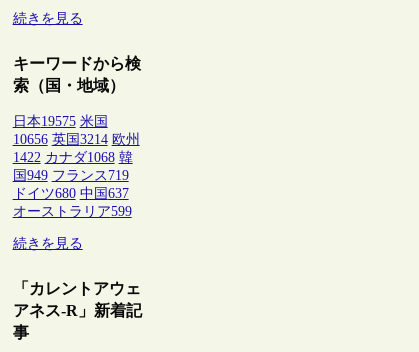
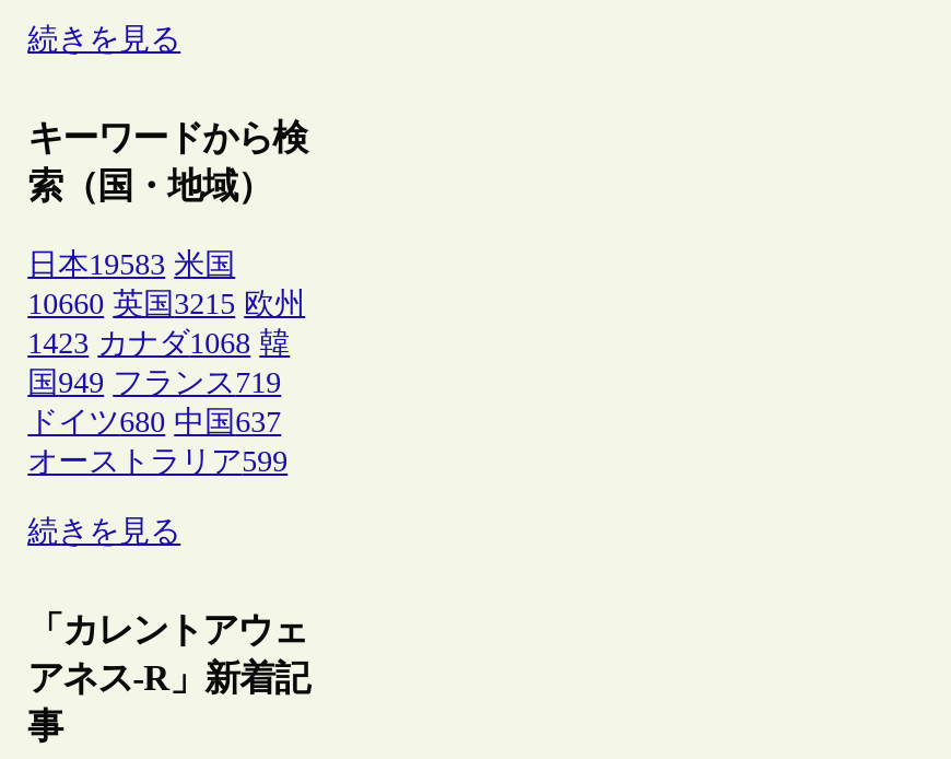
- 日本19575 米国
+ 日本19583 米国

- 10656 英国3214 欧州
+ 10660 英国3215 欧州

- 1422 カナダ1068 韓
+ 1423 カナダ1068 韓
